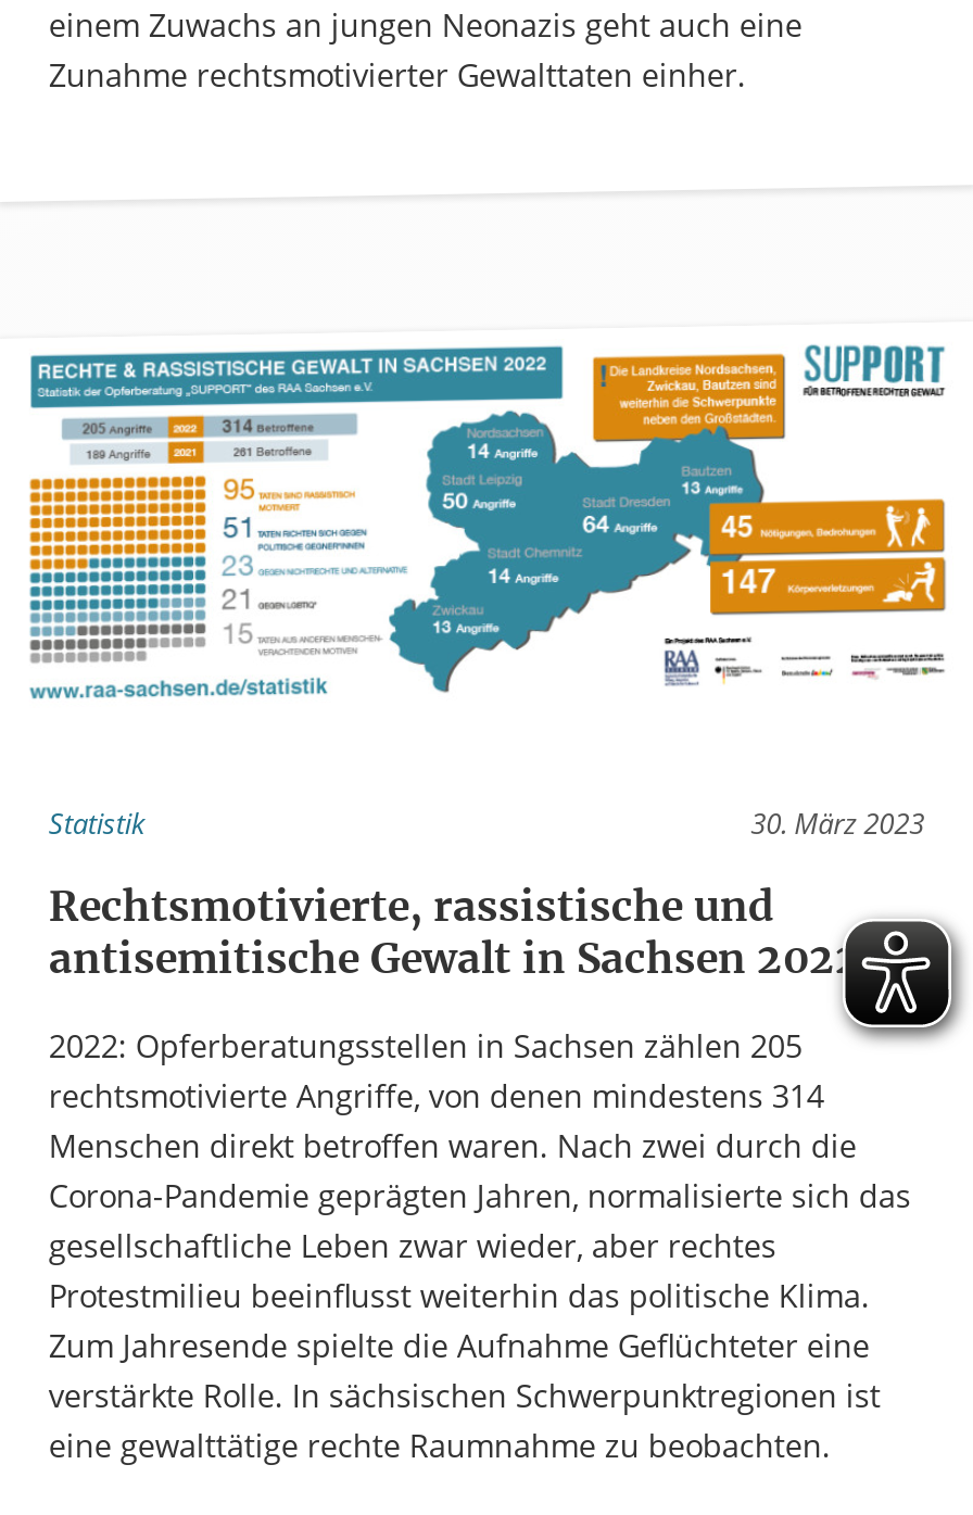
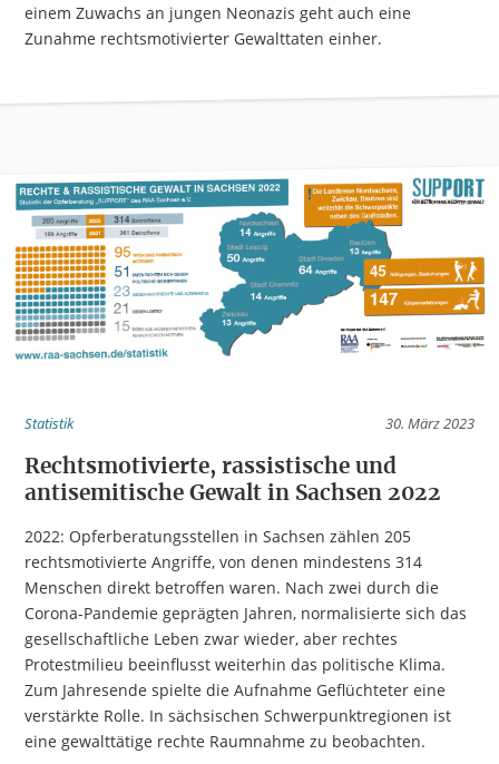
- [image]
